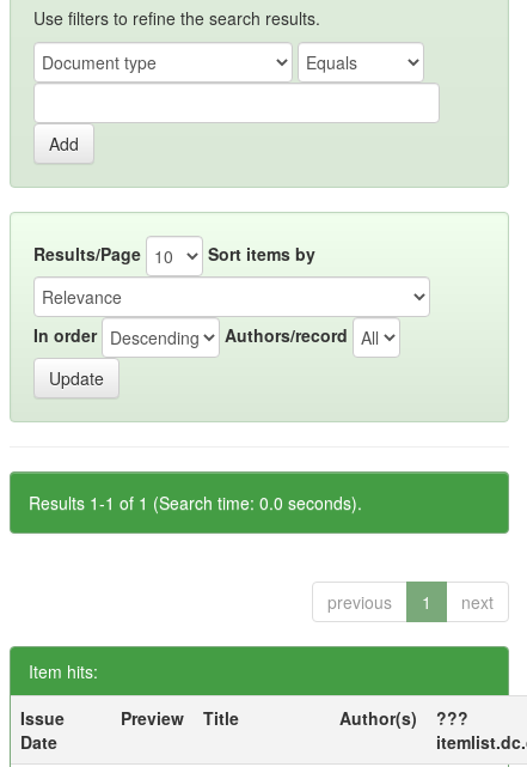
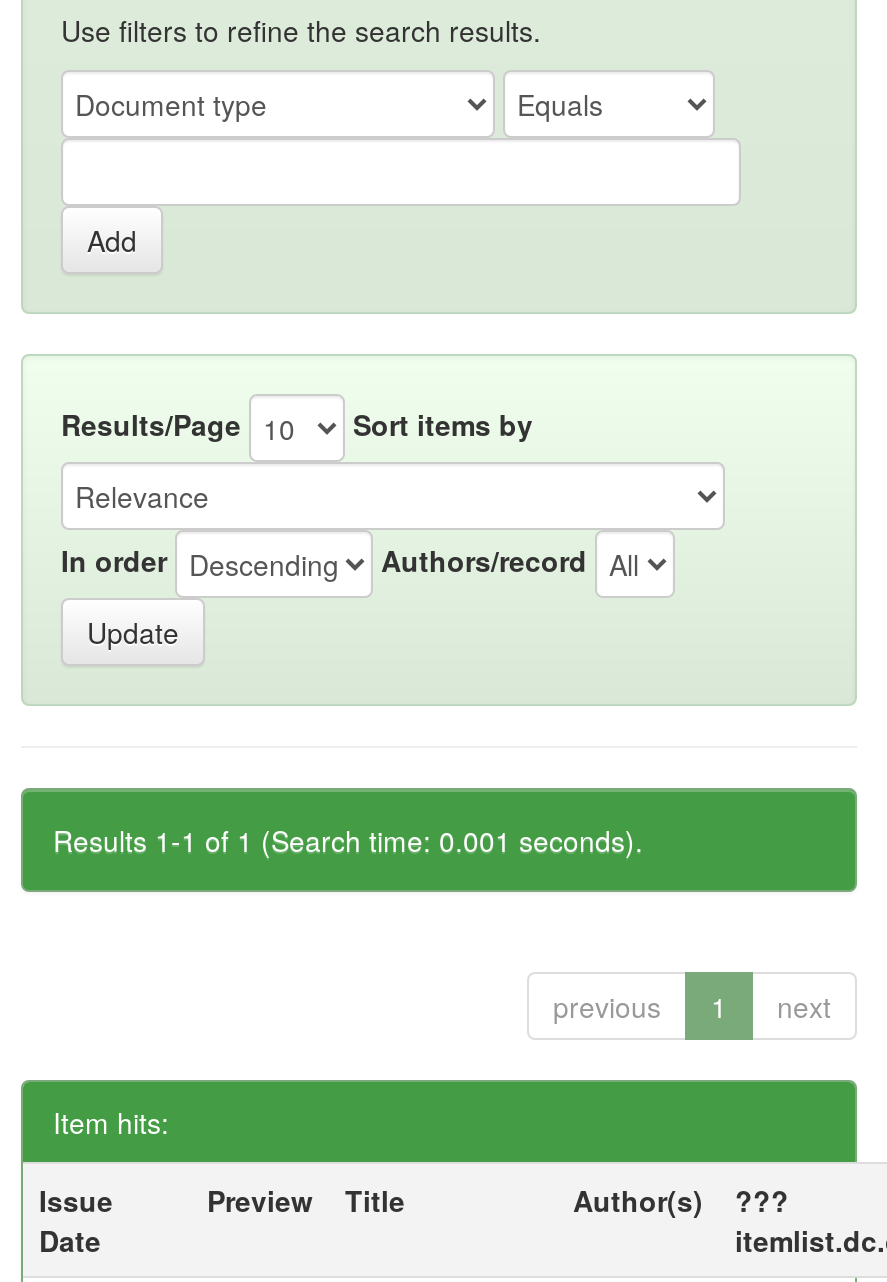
- Results 1-1 of 1 (Search time: 0.0 seconds).
+ Results 1-1 of 1 (Search time: 0.001 seconds).
